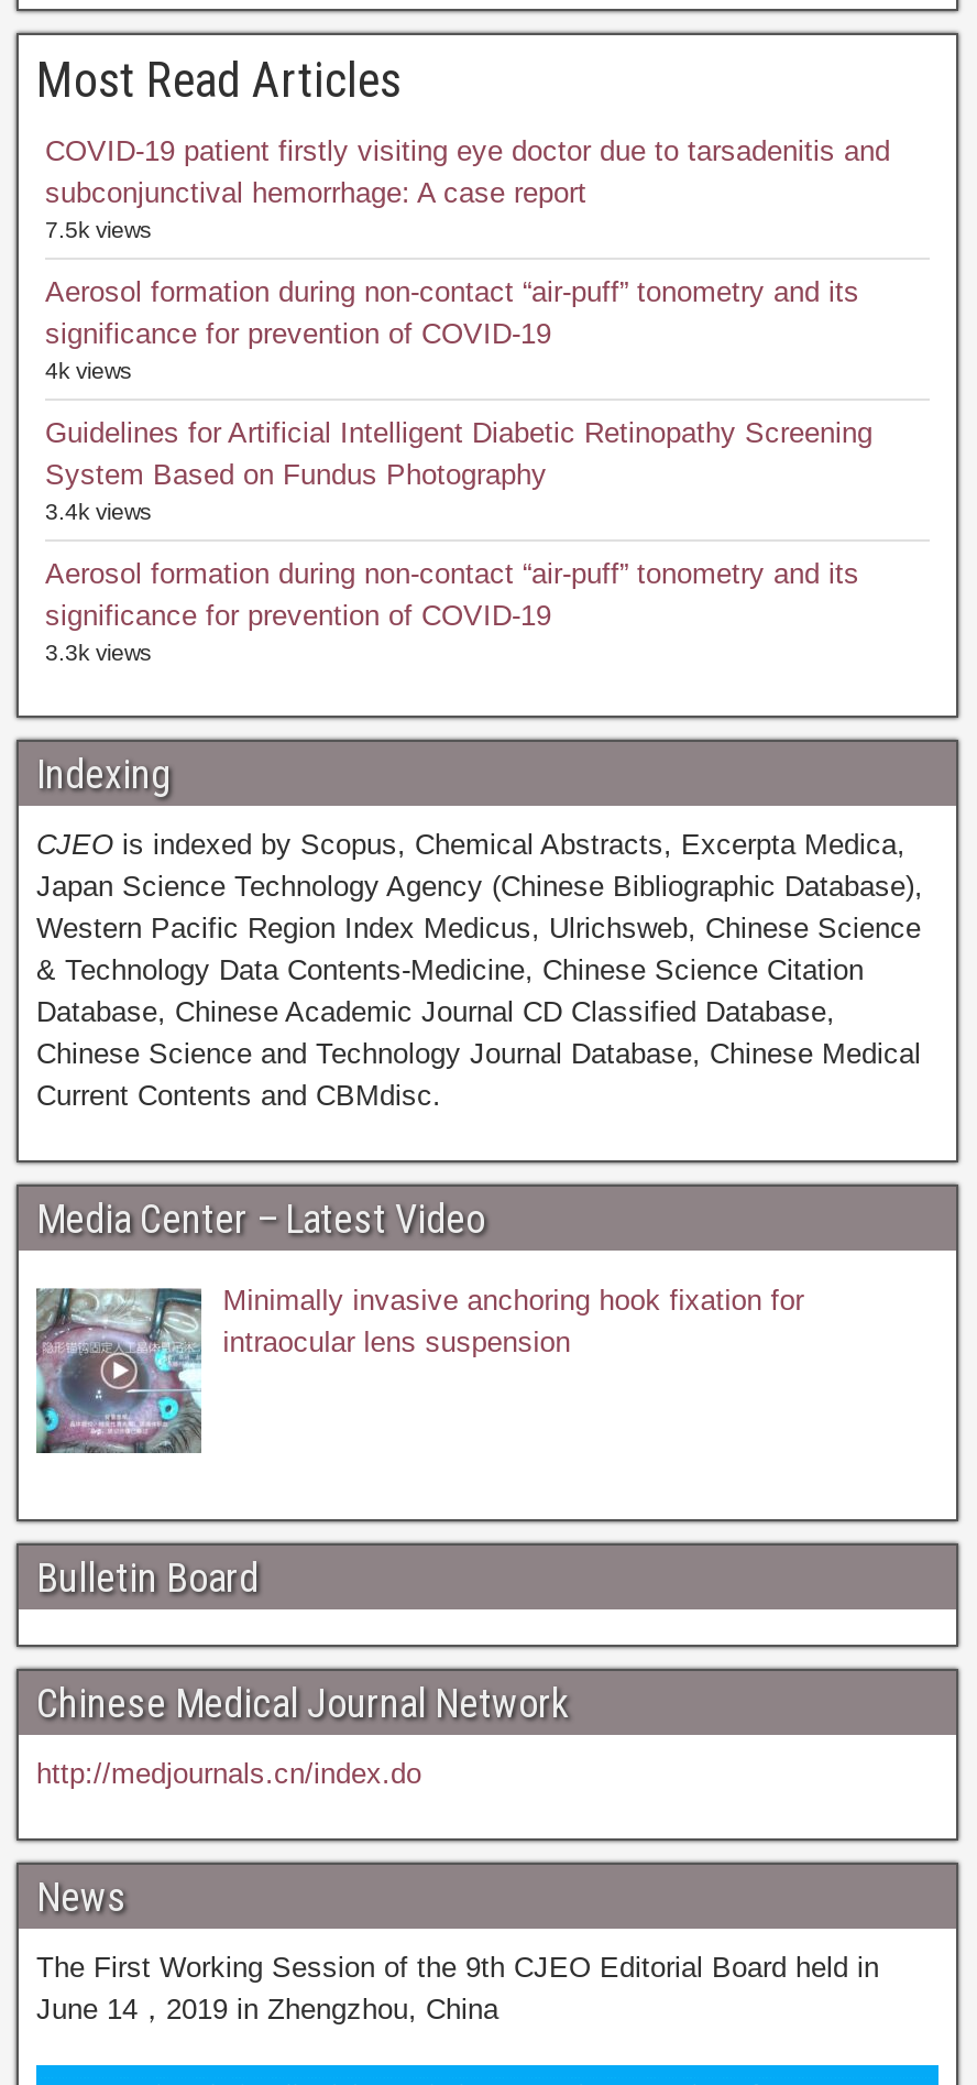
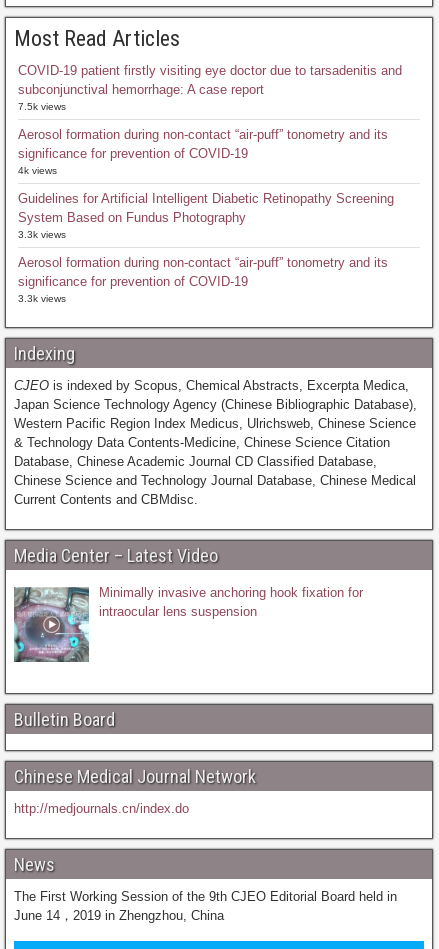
- 3.4k views
+ 3.3k views
